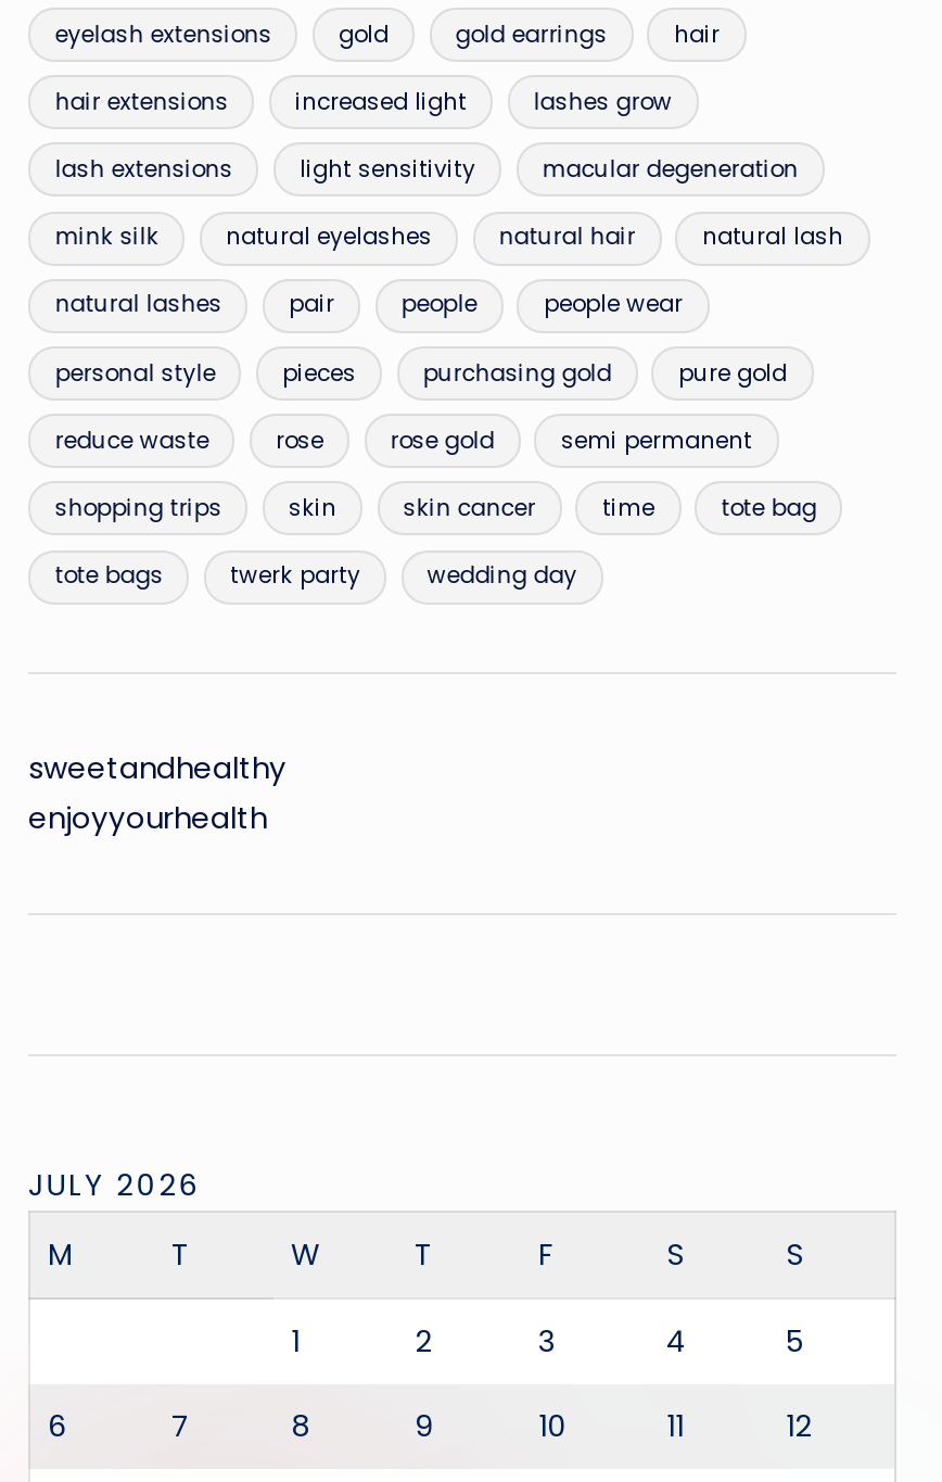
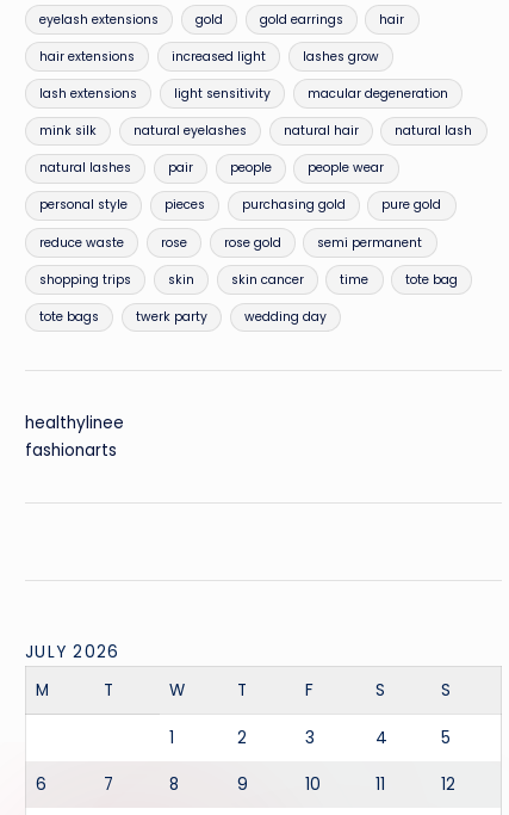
- sweetandhealthy
- enjoyyourhealth
+ healthylinee
+ fashionarts
